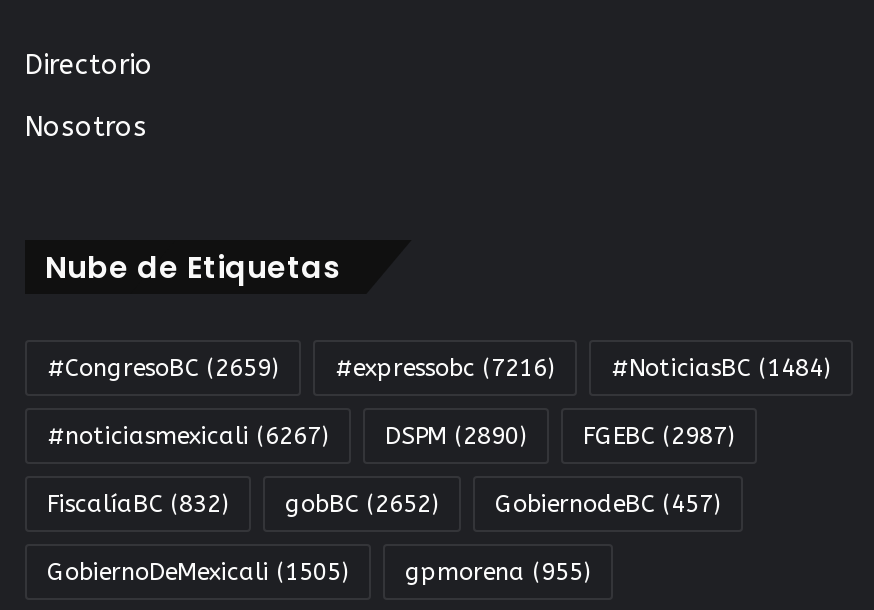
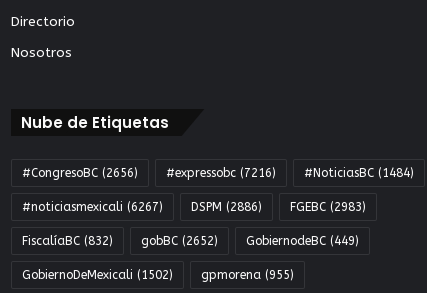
- #CongresoBC (2659) #expressobc (7216) #NoticiasBC (1484)
+ #CongresoBC (2656) #expressobc (7216) #NoticiasBC (1484)

- DSPM (2890)
+ DSPM (2886)

- FGEBC (2987)
+ FGEBC (2983)

- GobiernodeBC (457)
+ GobiernodeBC (449)

- GobiernoDeMexicali (1505)
+ GobiernoDeMexicali (1502)
